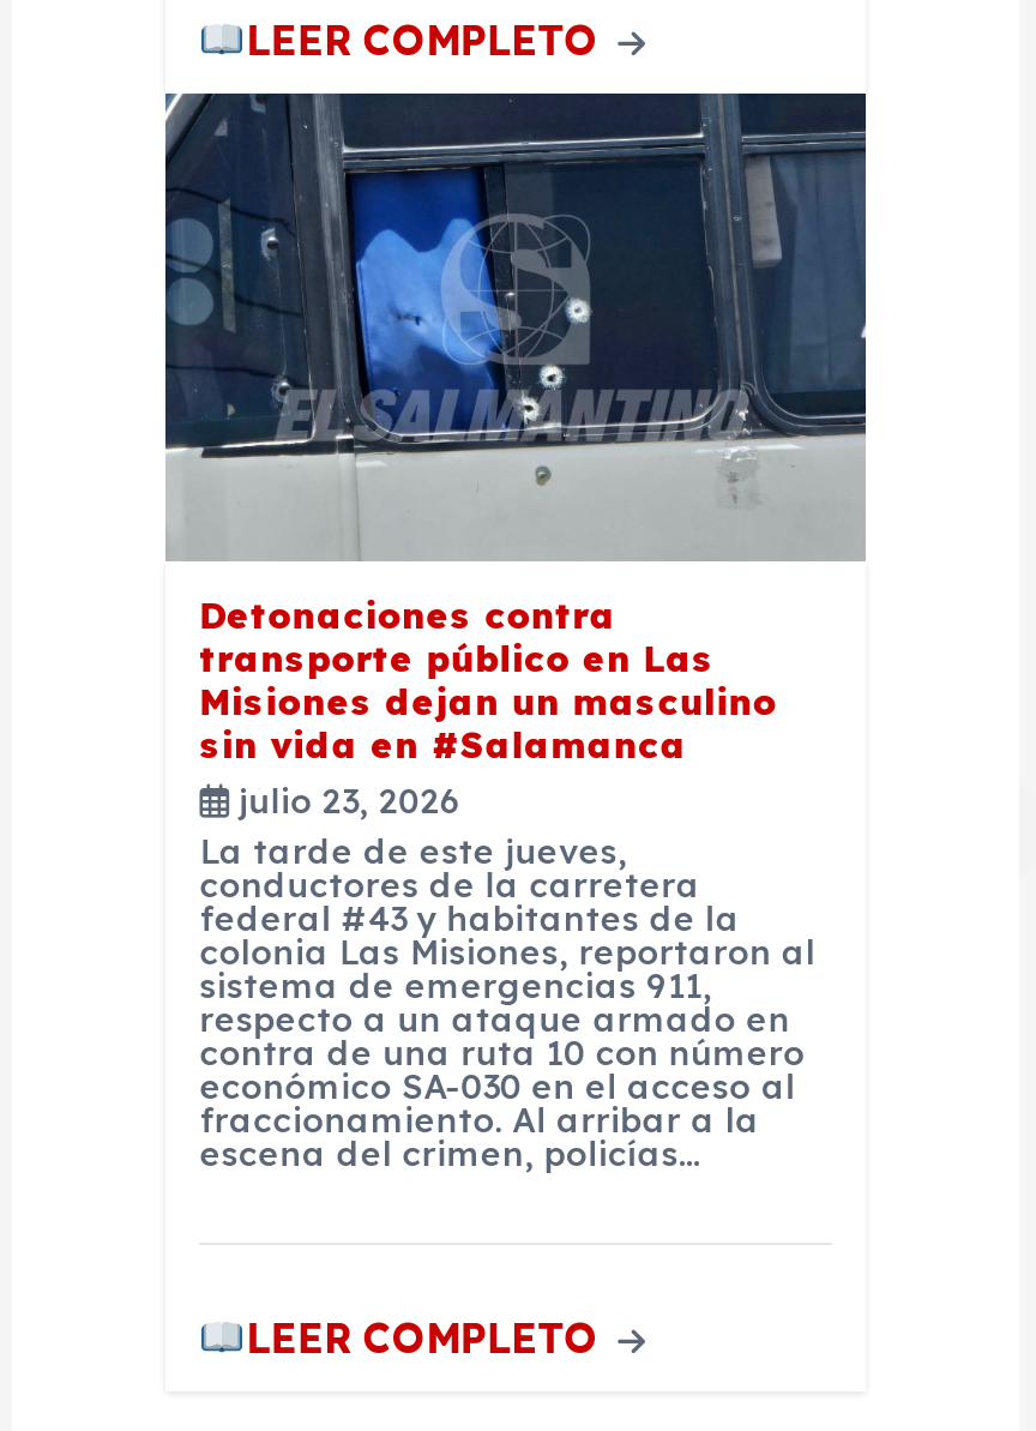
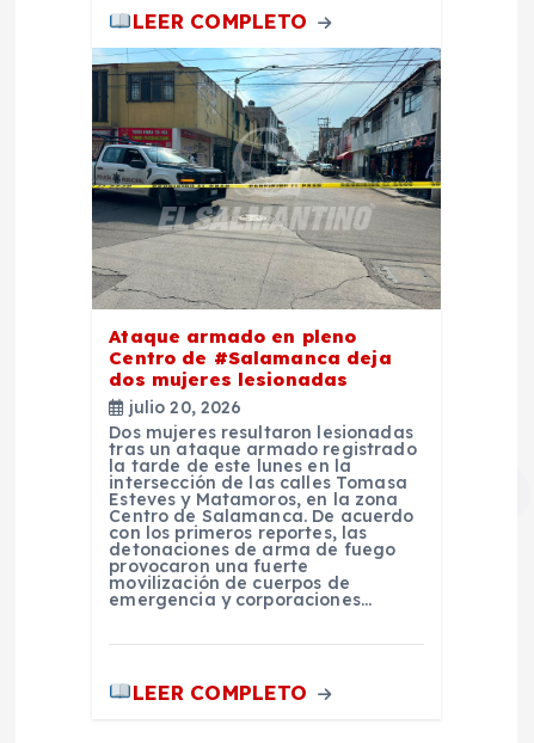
- [image]
- Detonaciones contra
- transporte público en Las
- Misiones dejan un masculino
- sin vida en #Salamanca
- julio 23, 2026
- La tarde de este jueves,
- conductores de la carretera
- federal #43 y habitantes de la
- colonia Las Misiones, reportaron al
- sistema de emergencias 911,
- respecto a un ataque armado en
- contra de una ruta 10 con número
- económico SA-030 en el acceso al
- fraccionamiento. Al arribar a la
- escena del crimen, policías…
+ [image]
+ Ataque armado en pleno
+ Centro de #Salamanca deja
+ dos mujeres lesionadas
+ julio 20, 2026
+ Dos mujeres resultaron lesionadas
+ tras un ataque armado registrado
+ la tarde de este lunes en la
+ intersección de las calles Tomasa
+ Esteves y Matamoros, en la zona
+ Centro de Salamanca. De acuerdo
+ con los primeros reportes, las
+ detonaciones de arma de fuego
+ provocaron una fuerte
+ movilización de cuerpos de
+ emergencia y corporaciones…
